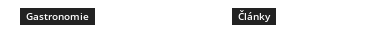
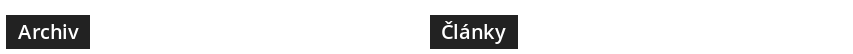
- Gastronomie
+ Archiv
